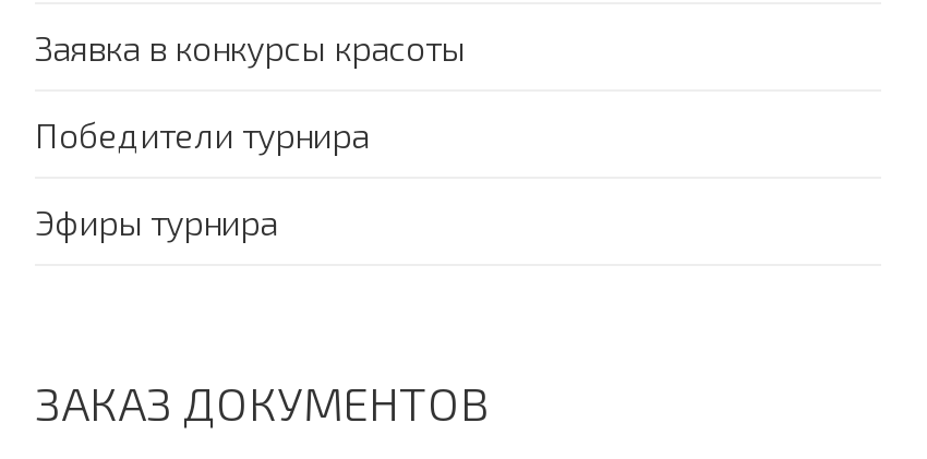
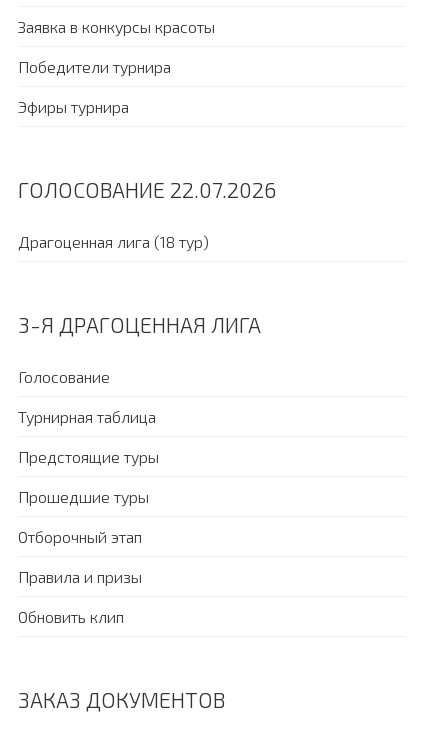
+ ГОЛОСОВАНИЕ 22.07.2026
+ Драгоценная лига (18 тур)
+ 3-Я ДРАГОЦЕННАЯ ЛИГА
+ Голосование
+ Турнирная таблица
+ Предстоящие туры
+ Прошедшие туры
+ Отборочный этап
+ Правила и призы
+ Обновить клип
